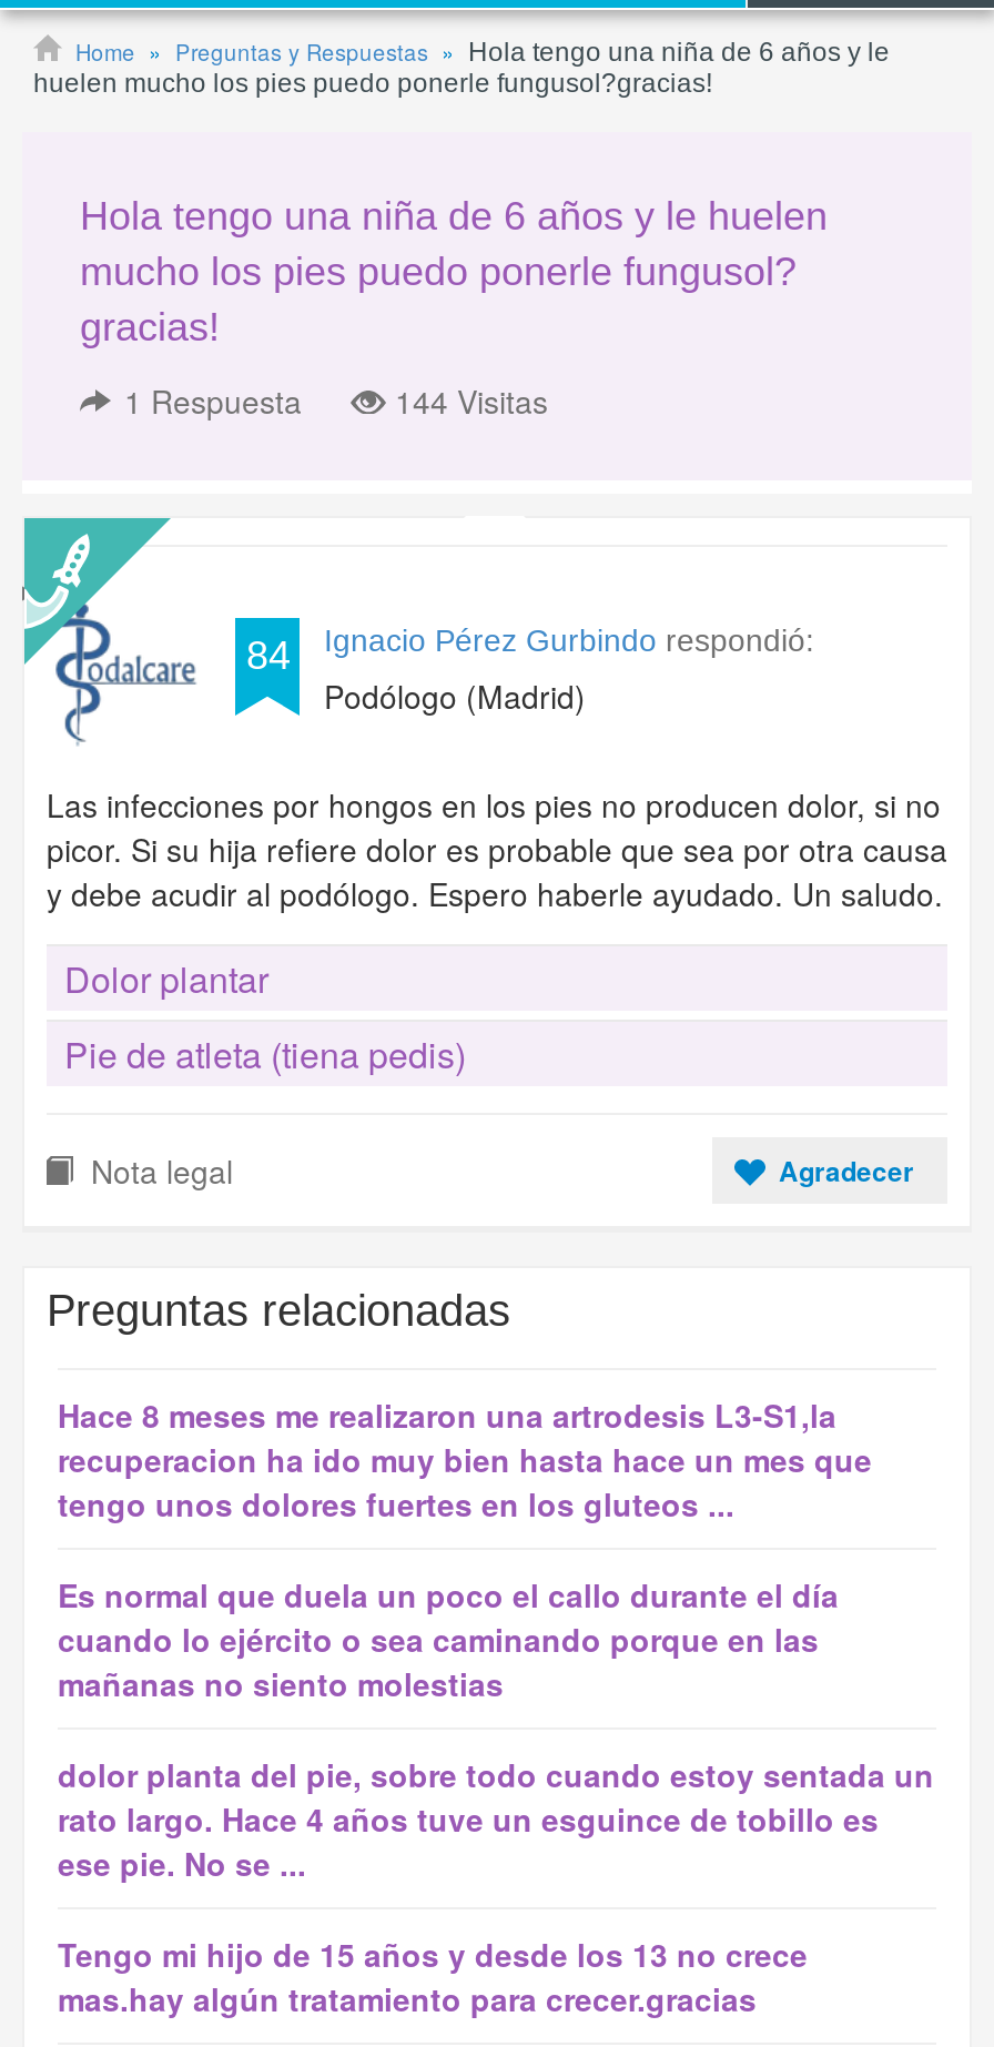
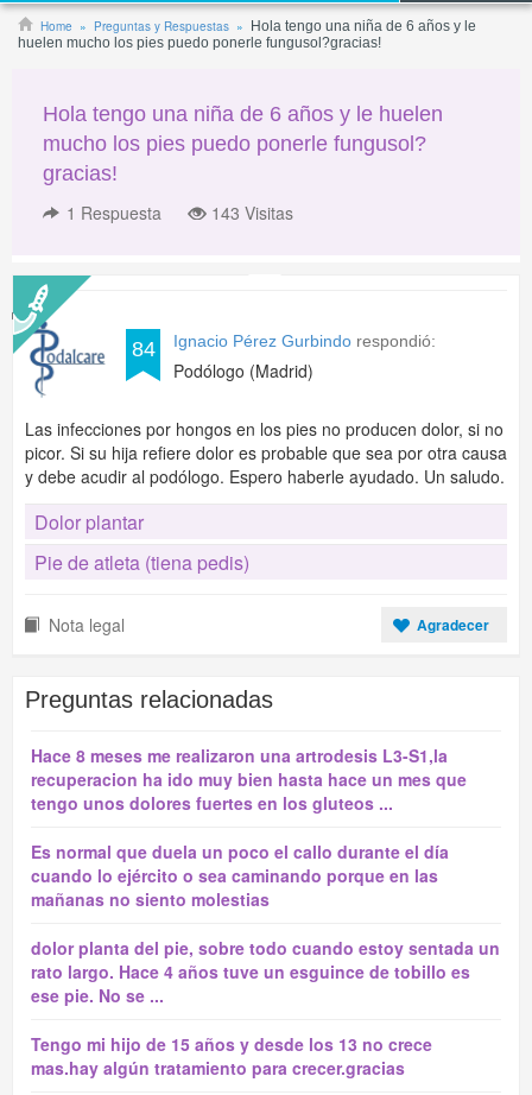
- 144 Visitas
+ 143 Visitas
